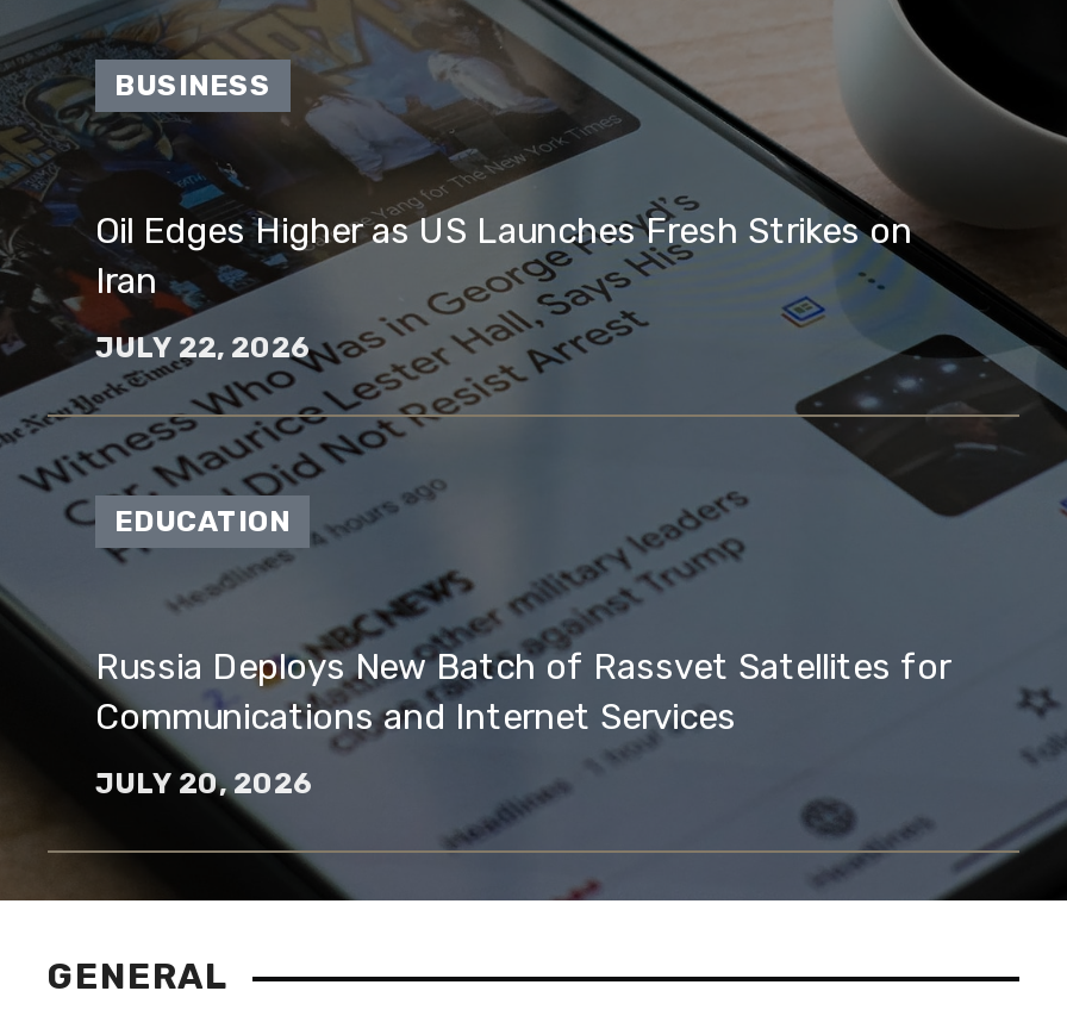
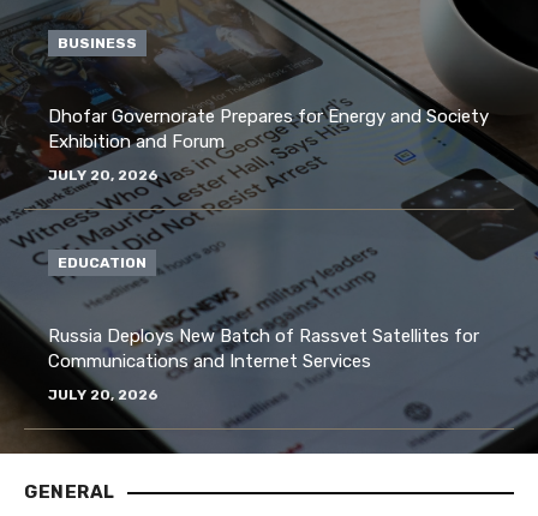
- Oil Edges Higher as US Launches Fresh Strikes on
- Iran
+ Dhofar Governorate Prepares for Energy and Society
+ Exhibition and Forum

- JULY 22, 2026
+ JULY 20, 2026
